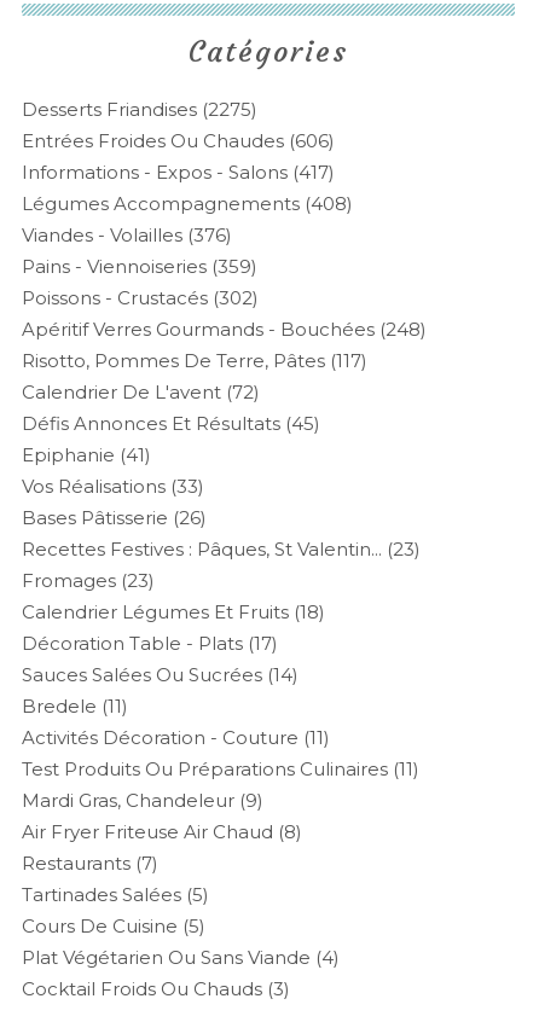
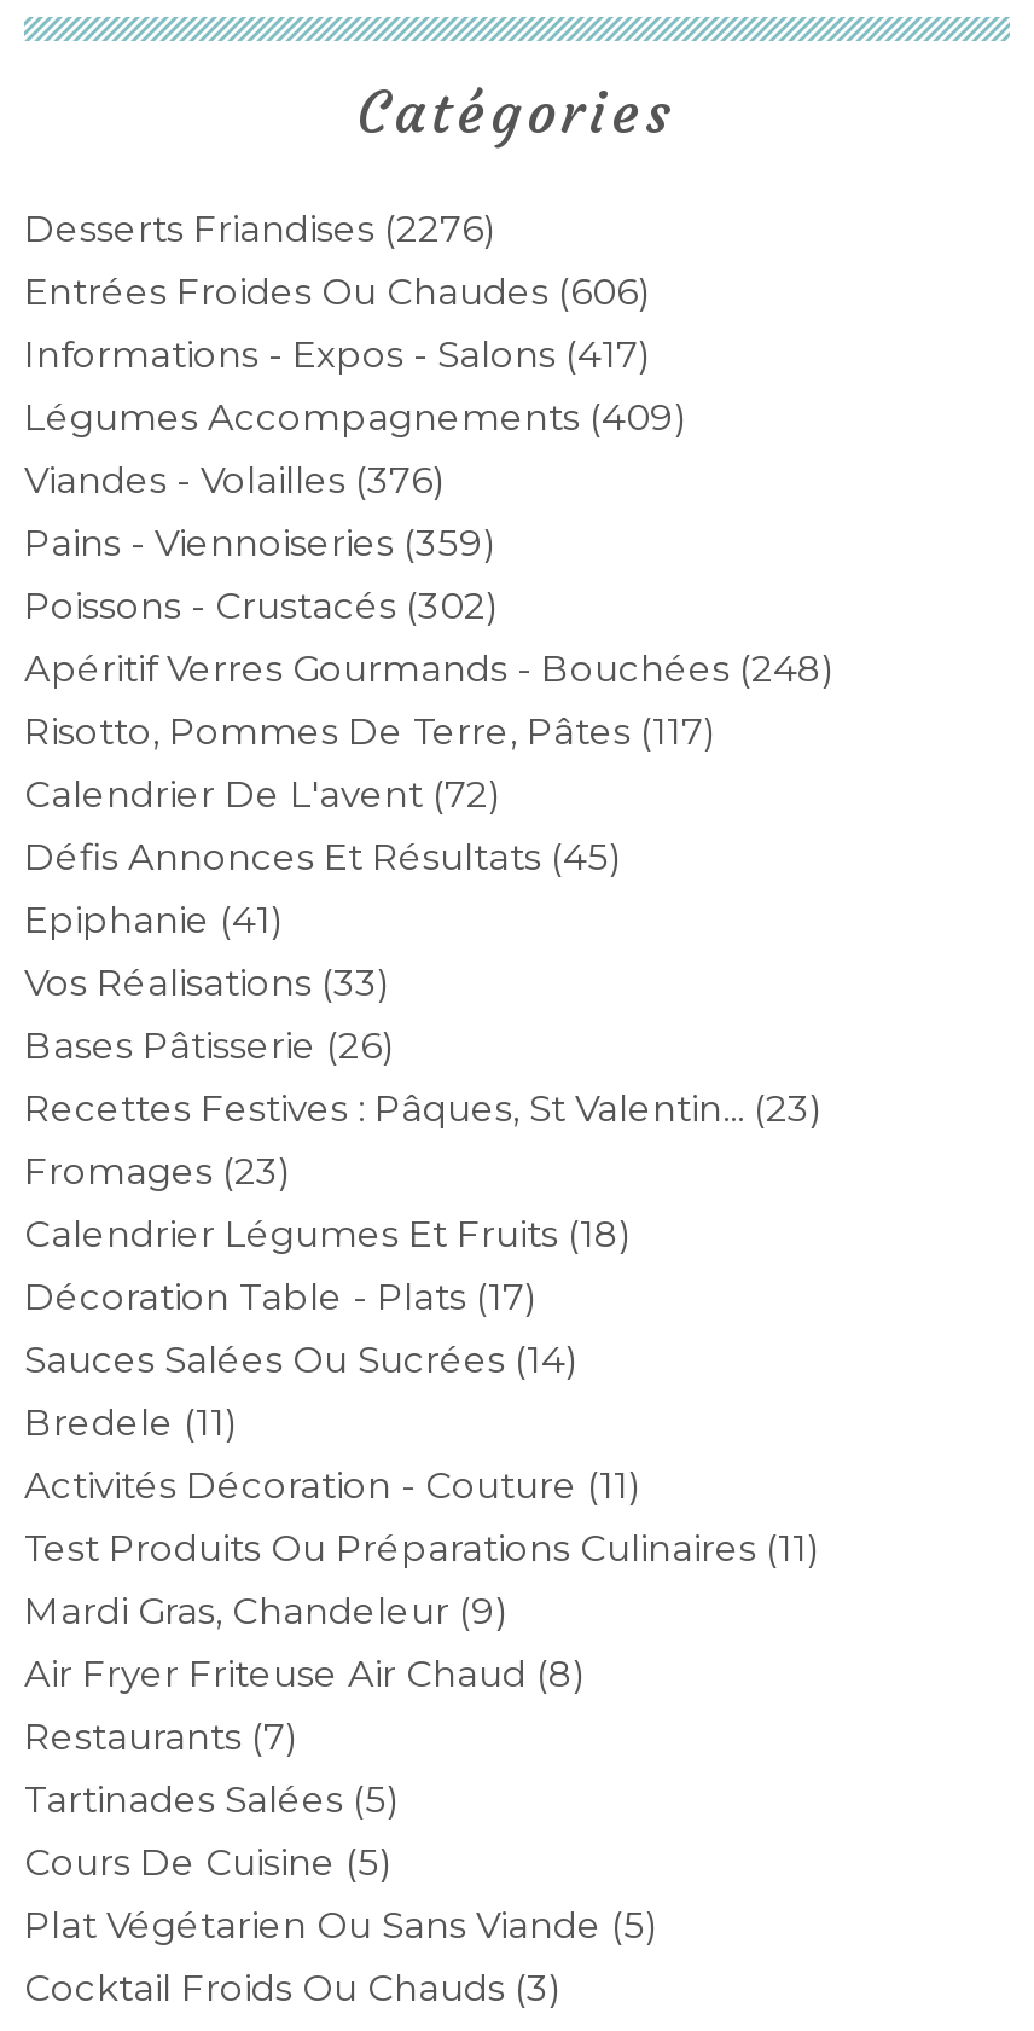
- Desserts Friandises (2275)
+ Desserts Friandises (2276)

- Légumes Accompagnements (408)
+ Légumes Accompagnements (409)

- Plat Végétarien Ou Sans Viande (4)
+ Plat Végétarien Ou Sans Viande (5)
